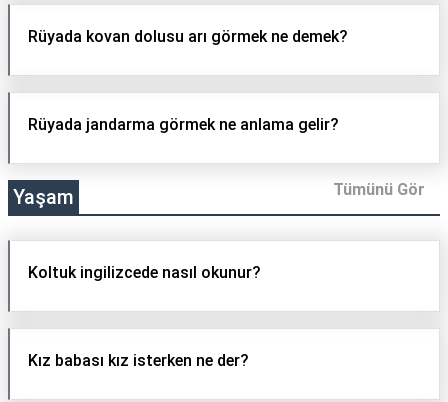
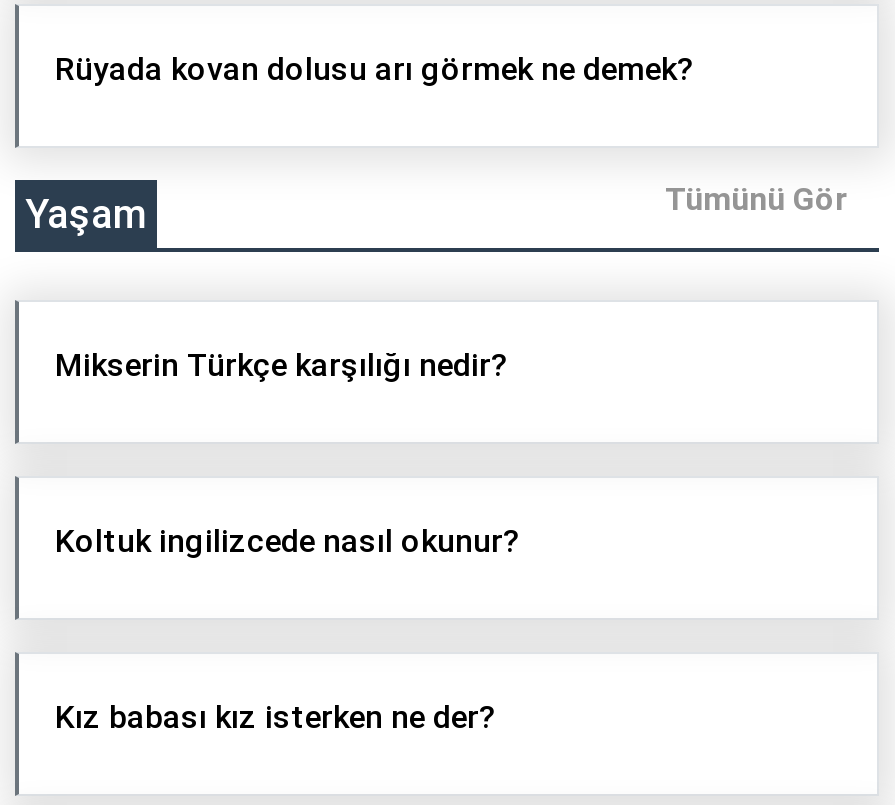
- Rüyada jandarma görmek ne anlama gelir?

moved up: Yaşam | Tümünü Gör

+ Mikserin Türkçe karşılığı nedir?
